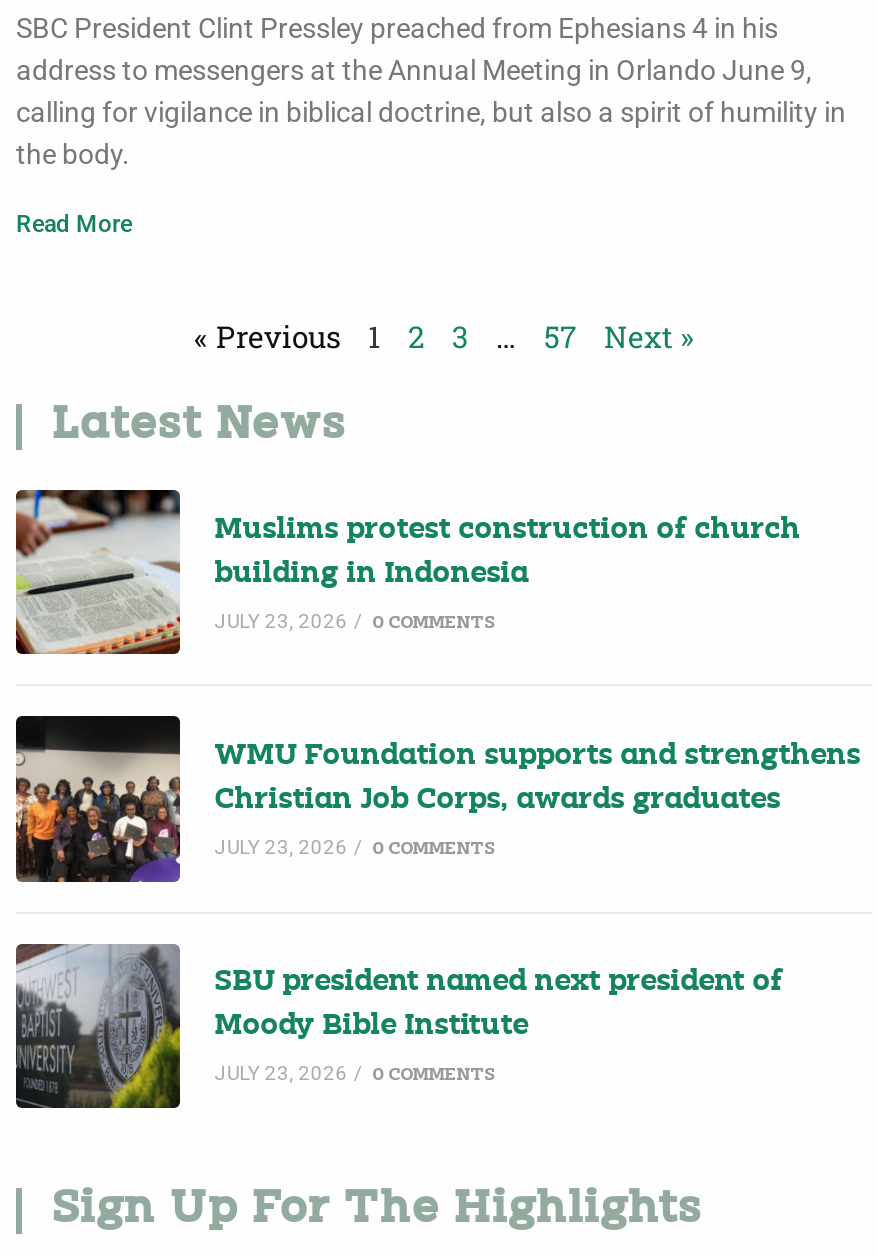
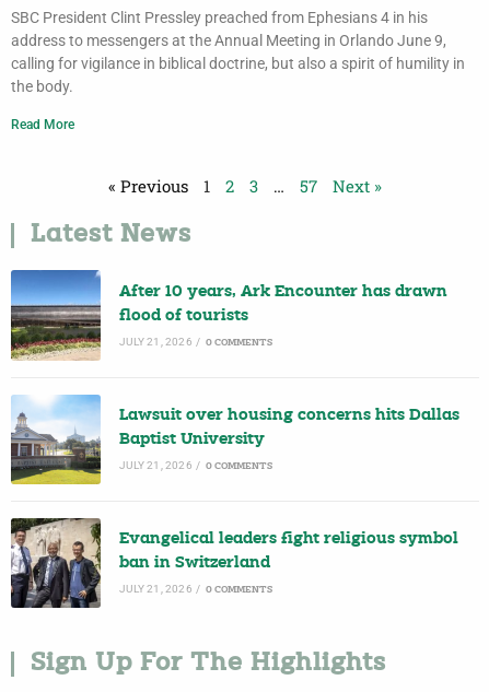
- [image]
- Muslims protest construction of church
+ [image]
+ After 10 years, Ark Encounter has drawn

- building in Indonesia
+ flood of tourists

- JULY 23, 2026 / 0 COMMENTS
+ JULY 21, 2026 / 0 COMMENTS

- [image]
- WMU Foundation supports and strengthens
+ [image]
+ Lawsuit over housing concerns hits Dallas

- Christian Job Corps, awards graduates
+ Baptist University

- JULY 23, 2026 / 0 COMMENTS
+ JULY 21, 2026 / 0 COMMENTS

- [image]
- SBU president named next president of
+ [image]
+ Evangelical leaders fight religious symbol

- Moody Bible Institute
+ ban in Switzerland

- JULY 23, 2026 / 0 COMMENTS
+ JULY 21, 2026 / 0 COMMENTS
